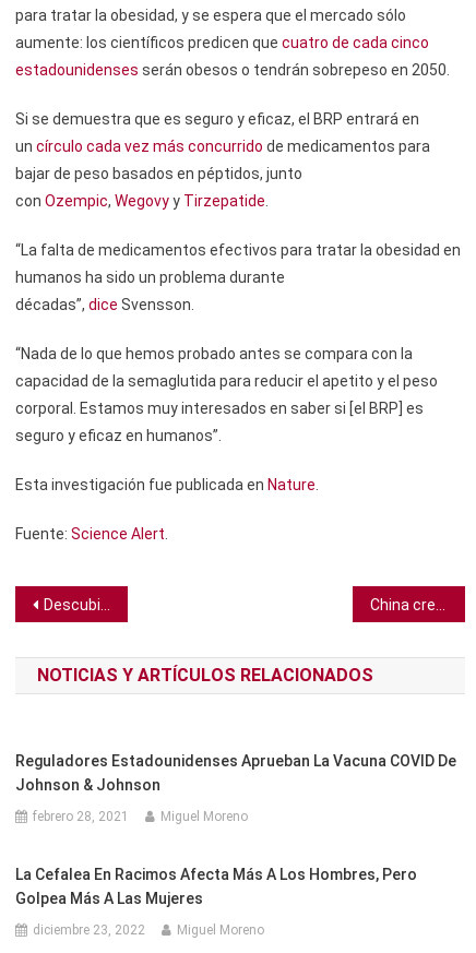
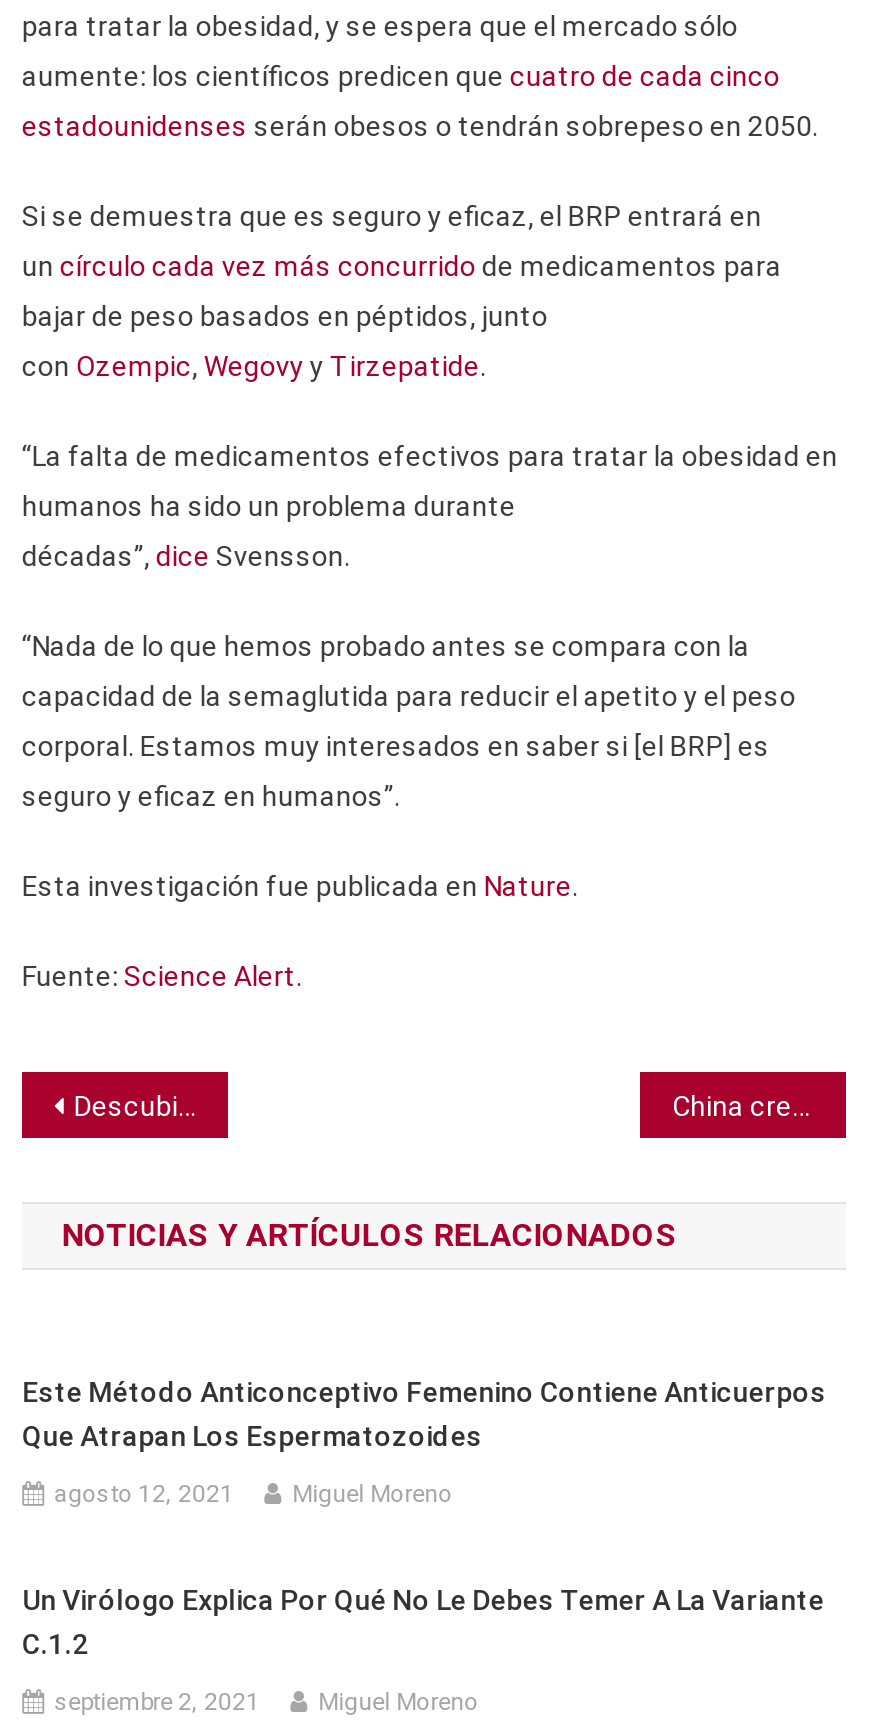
- Reguladores Estadounidenses Aprueban La Vacuna COVID De
- Johnson & Johnson
+ Este Método Anticonceptivo Femenino Contiene Anticuerpos
+ Que Atrapan Los Espermatozoides

- febrero 28, 2021
+ agosto 12, 2021

- La Cefalea En Racimos Afecta Más A Los Hombres, Pero
- Golpea Más A Las Mujeres
+ Un Virólogo Explica Por Qué No Le Debes Temer A La Variante
+ C.1.2

- diciembre 23, 2022
+ septiembre 2, 2021
